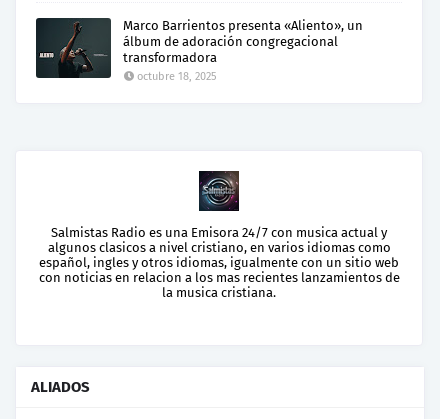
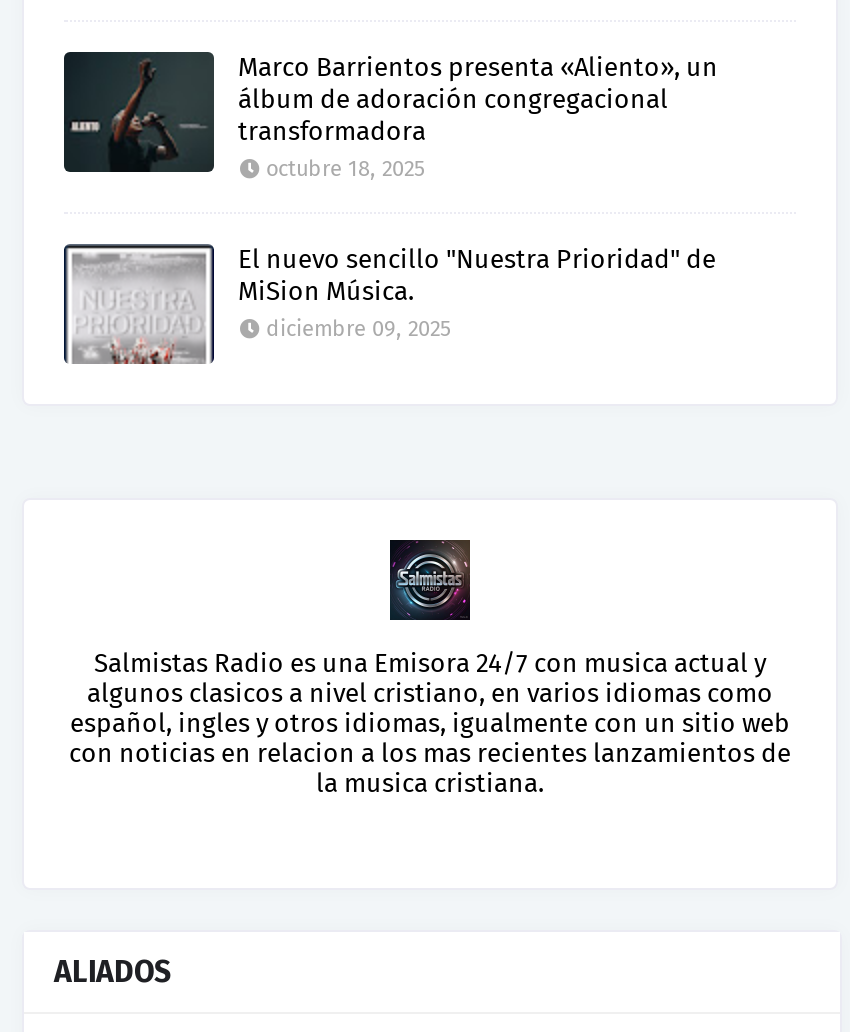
+ [image]
+ El nuevo sencillo "Nuestra Prioridad" de
+ MiSion Música.
+ diciembre 09, 2025
